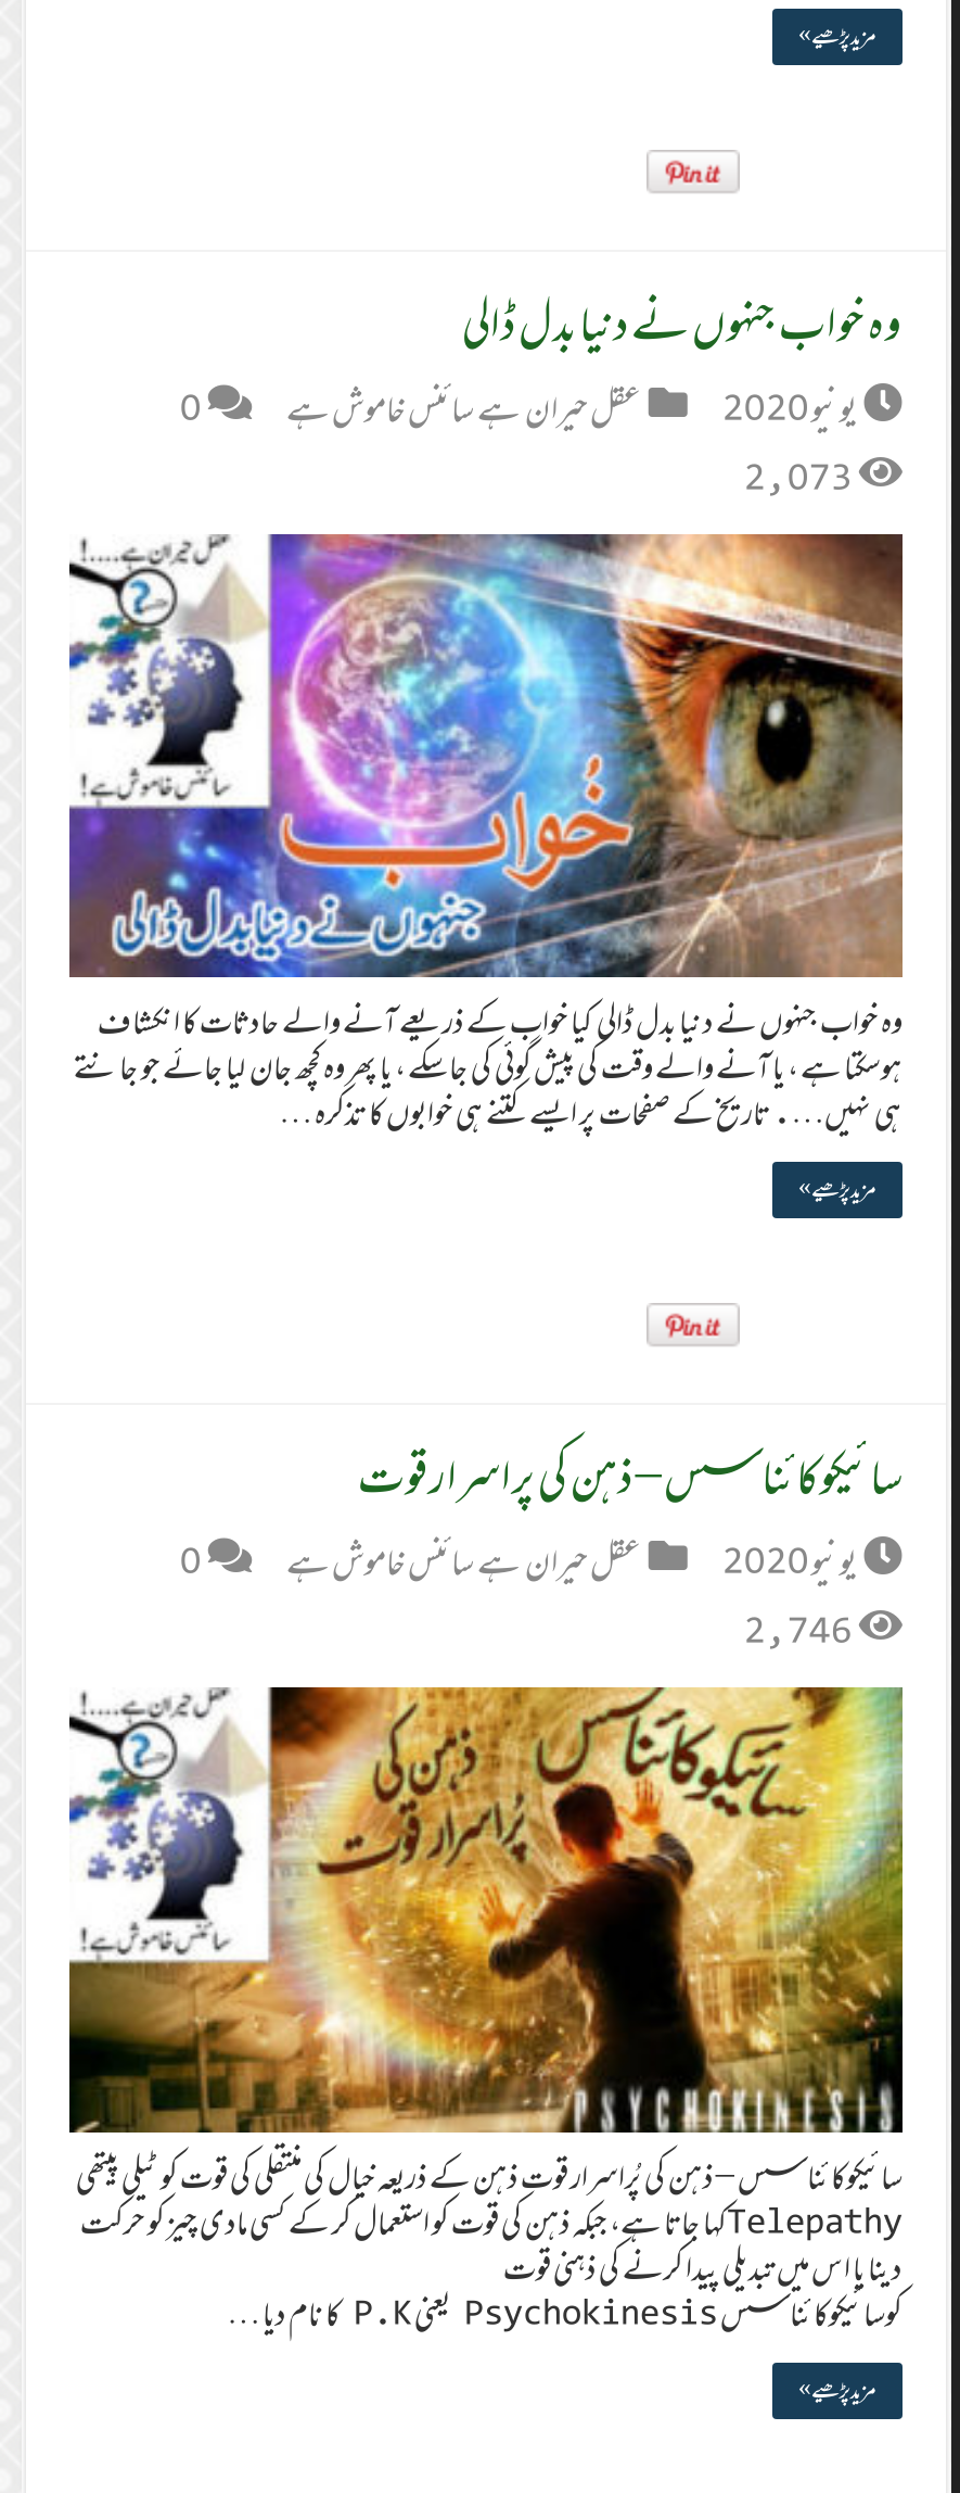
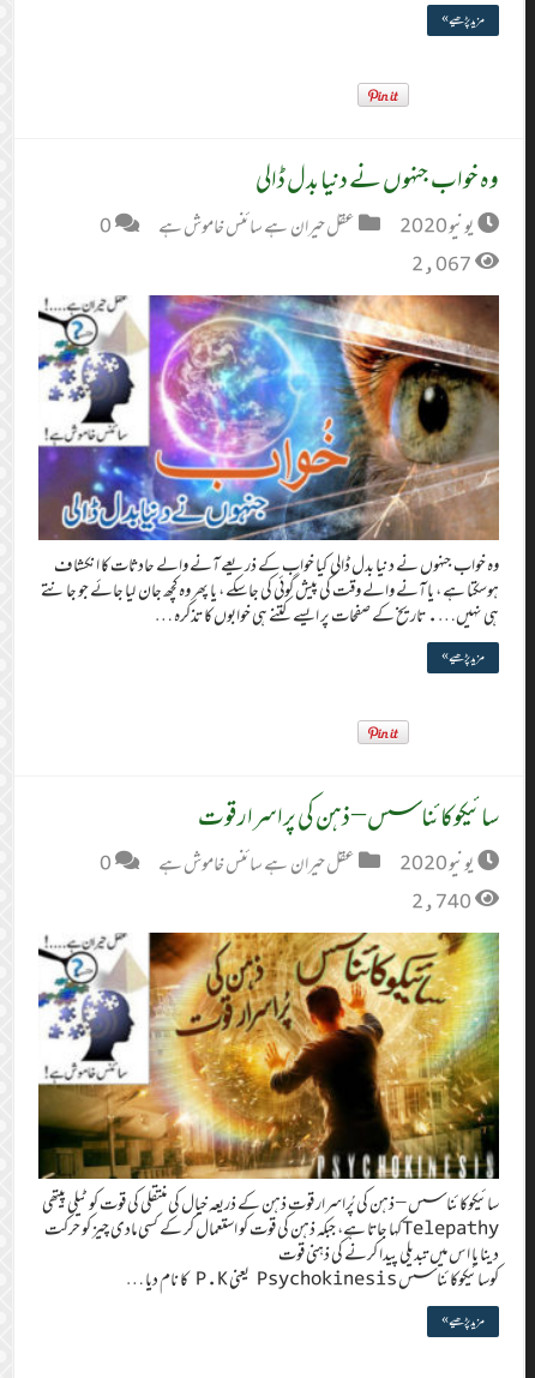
- 2,073
+ 2,067

- 2,746
+ 2,740
